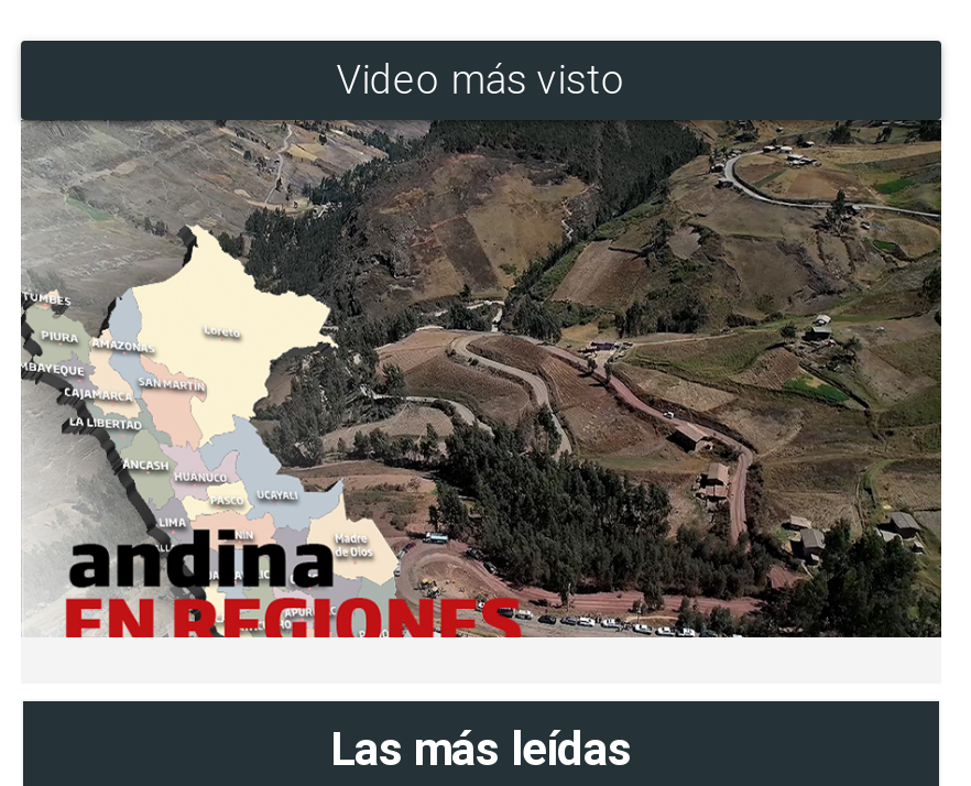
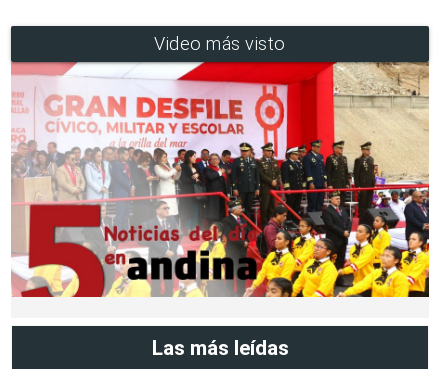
- [image]
+ [image]
